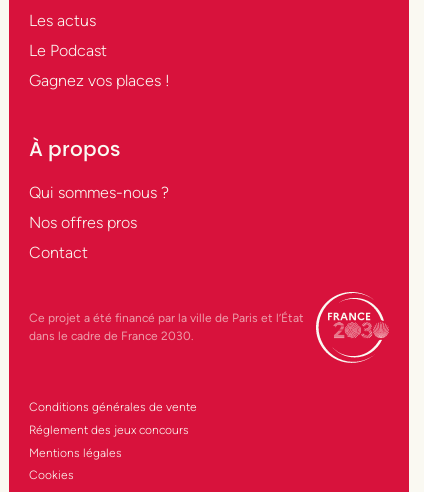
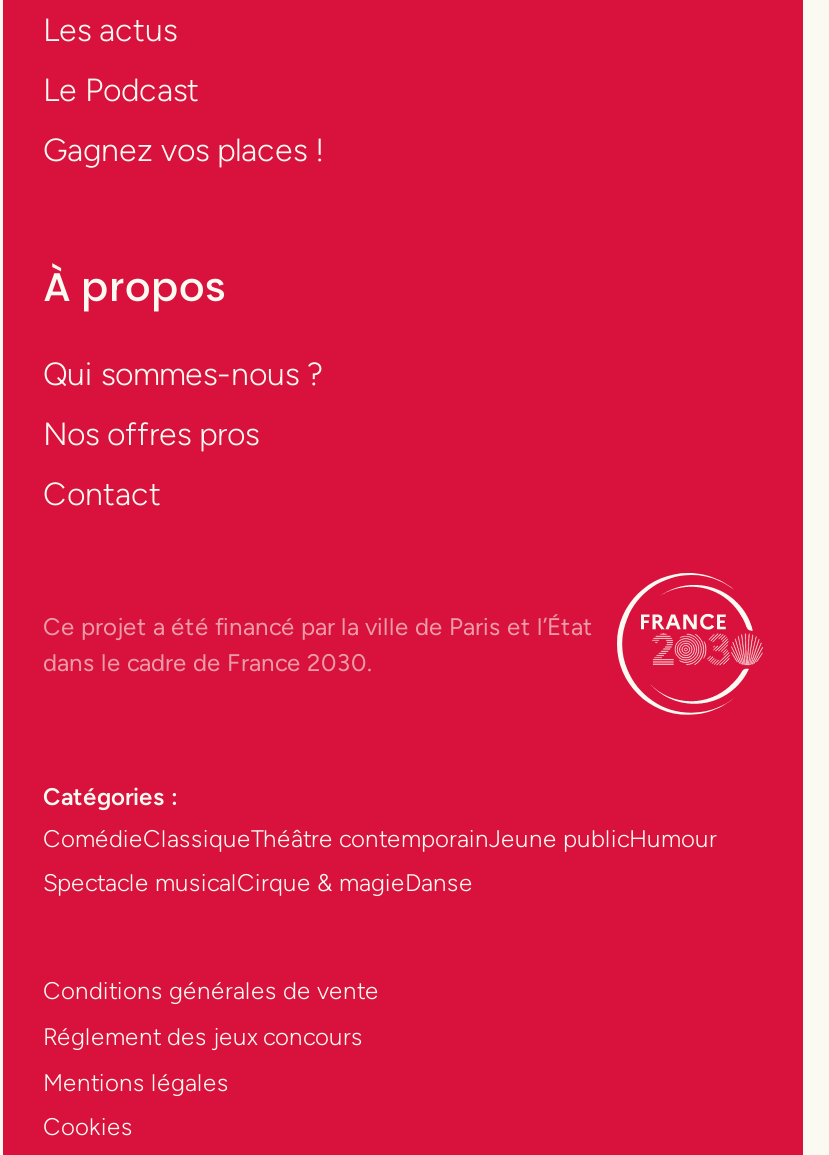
+ Catégories :
+ ComédieClassiqueThéâtre contemporainJeune publicHumour
+ Spectacle musicalCirque & magieDanse
